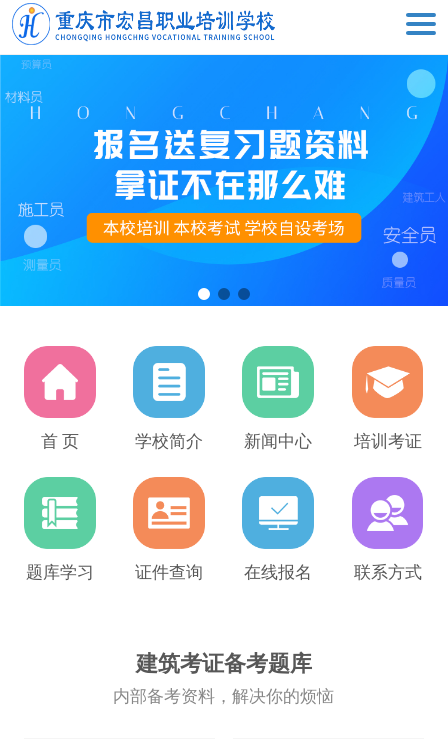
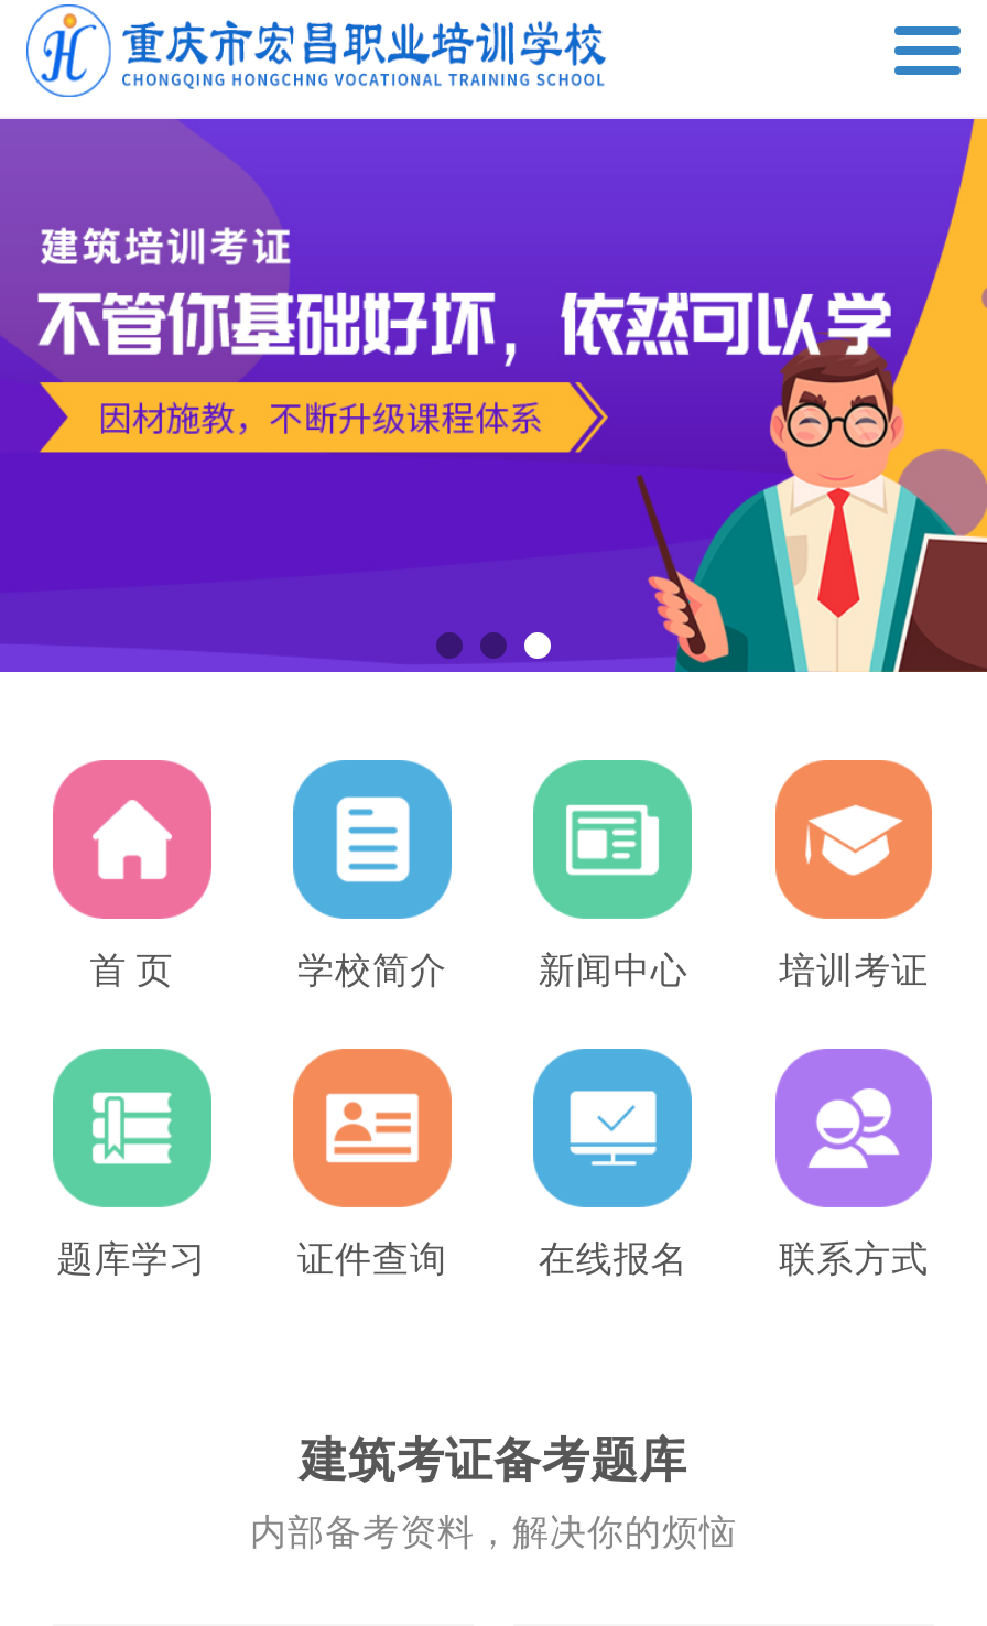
- [image]
+ [image]
